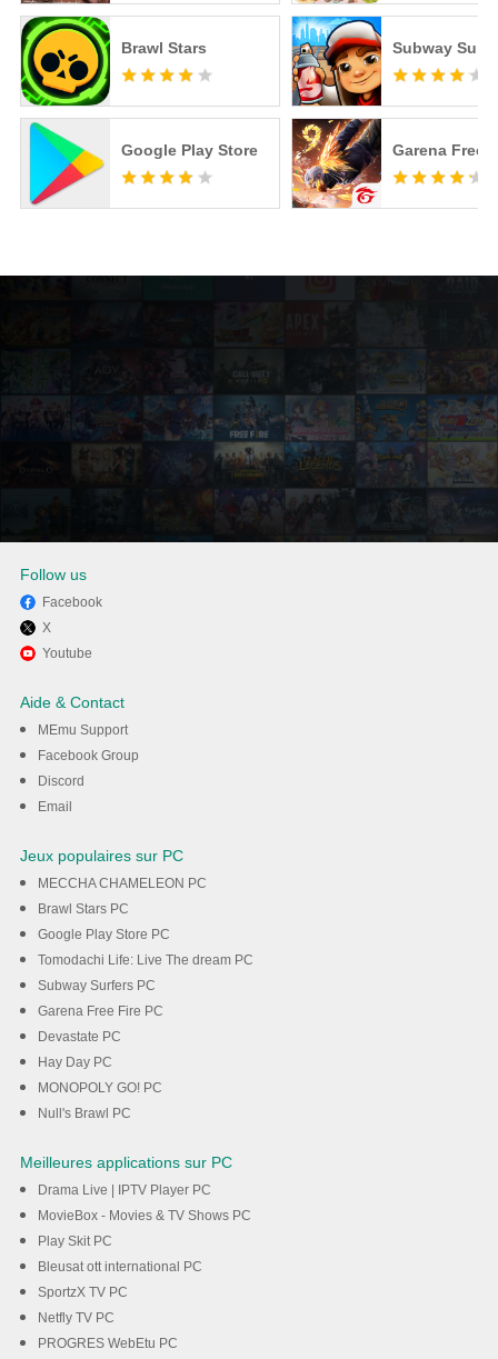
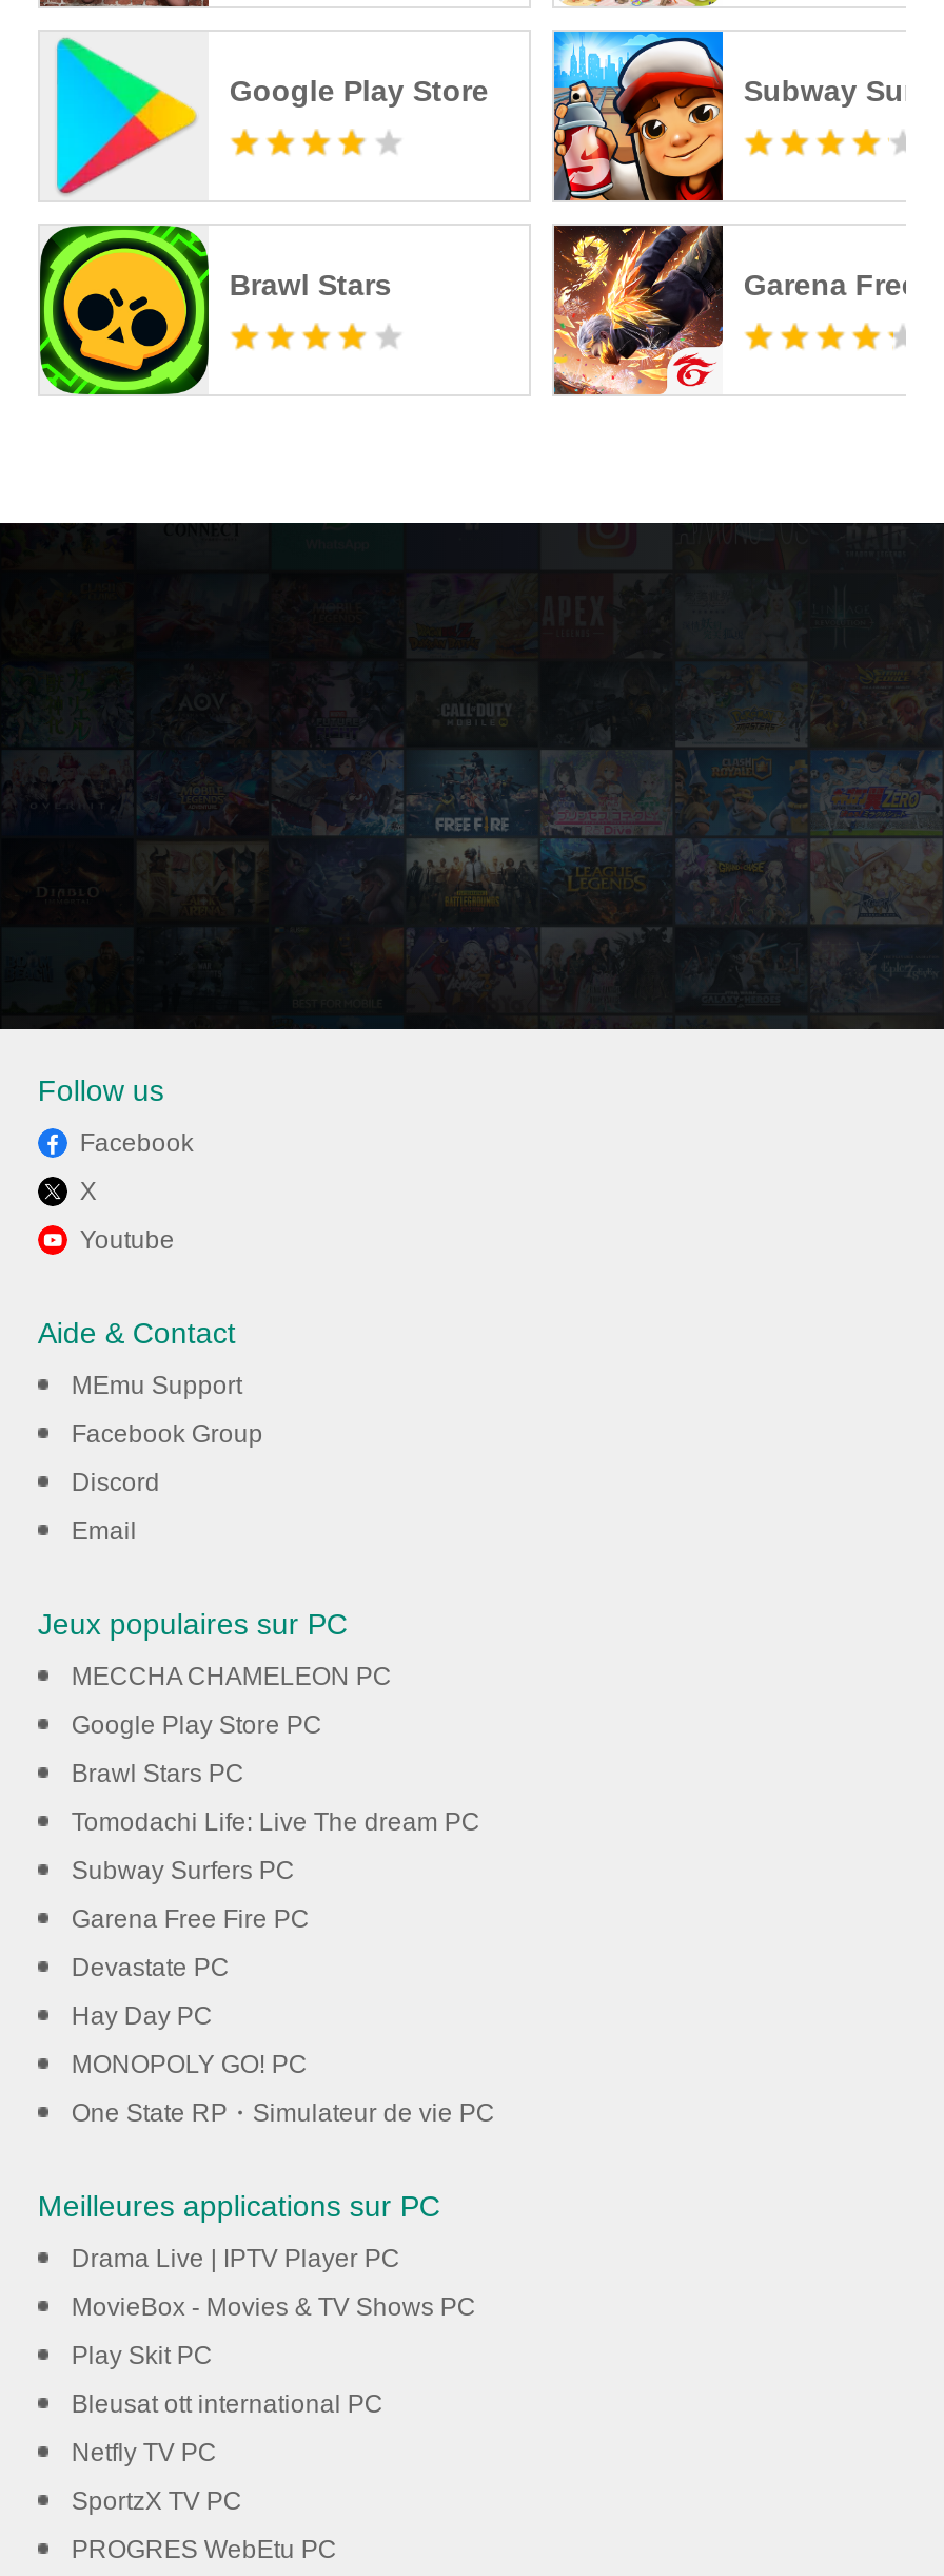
moved down: [image] | Brawl Stars

moved up: [image] | Google Play Store

moved down: Brawl Stars PC

moved up: Google Play Store PC

- Null's Brawl PC
+ One State RP・Simulateur de vie PC

moved down: SportzX TV PC

moved up: Netfly TV PC
